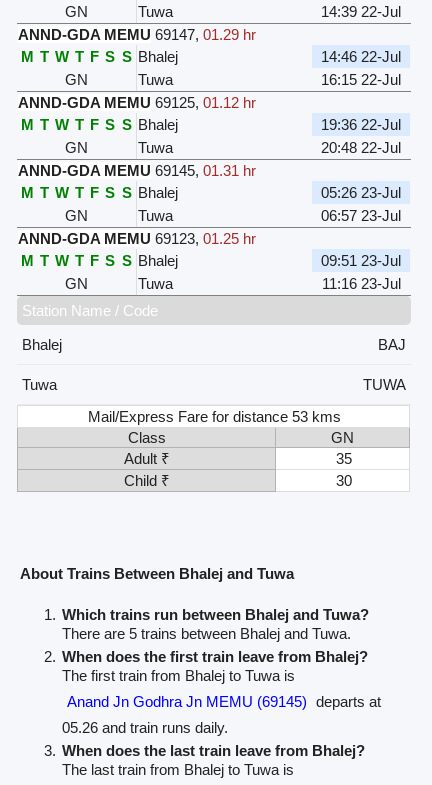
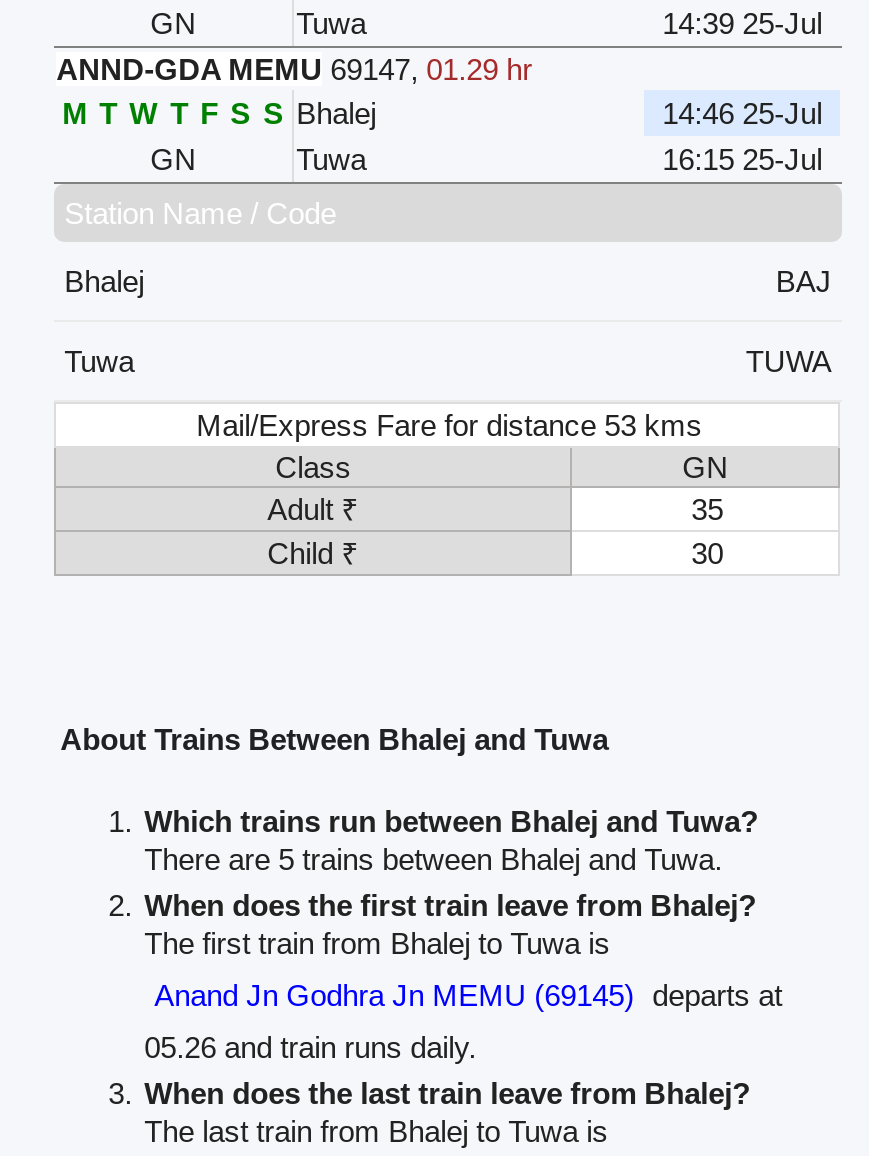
- 14:39 22-Jul
+ 14:39 25-Jul

- 14:46 22-Jul
+ 14:46 25-Jul

- 16:15 22-Jul
- ANND-GDA MEMU 69125, 01.12 hr
- M T W T F S S Bhalej
- 19:36 22-Jul
- GN
- Tuwa
- 20:48 22-Jul
- ANND-GDA MEMU 69145, 01.31 hr
- M T W T F S S Bhalej
- 05:26 23-Jul
- GN
- Tuwa
- 06:57 23-Jul
- ANND-GDA MEMU 69123, 01.25 hr
- M T W T F S S Bhalej
- 09:51 23-Jul
- GN
- Tuwa
- 11:16 23-Jul
+ 16:15 25-Jul
